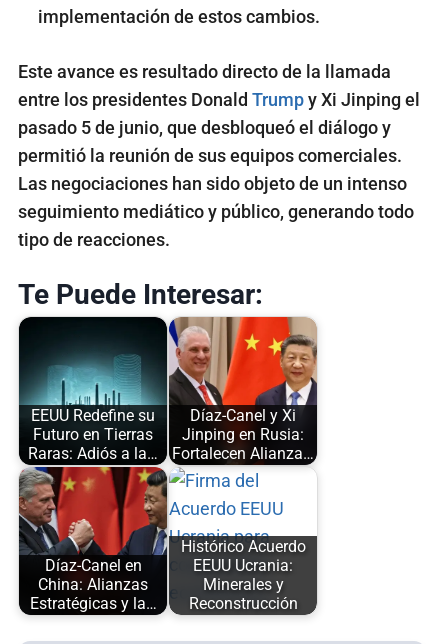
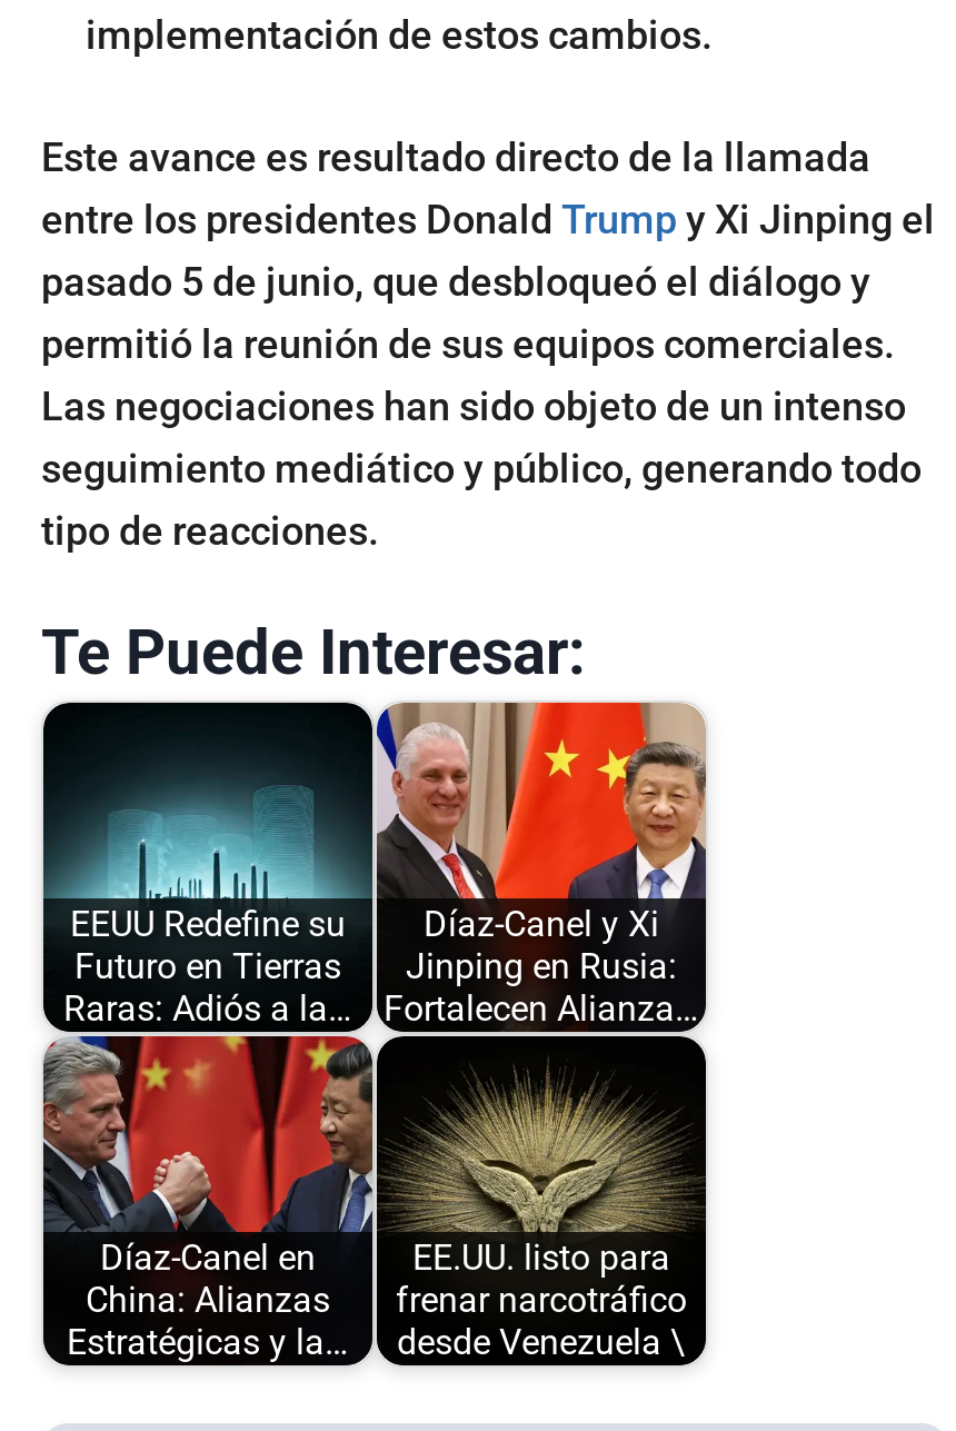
- [image]
- Histórico Acuerdo
- EEUU Ucrania:
- Minerales y
- Reconstrucción
+ [image]
+ EE.UU. listo para
+ frenar narcotráfico
+ desde Venezuela \
